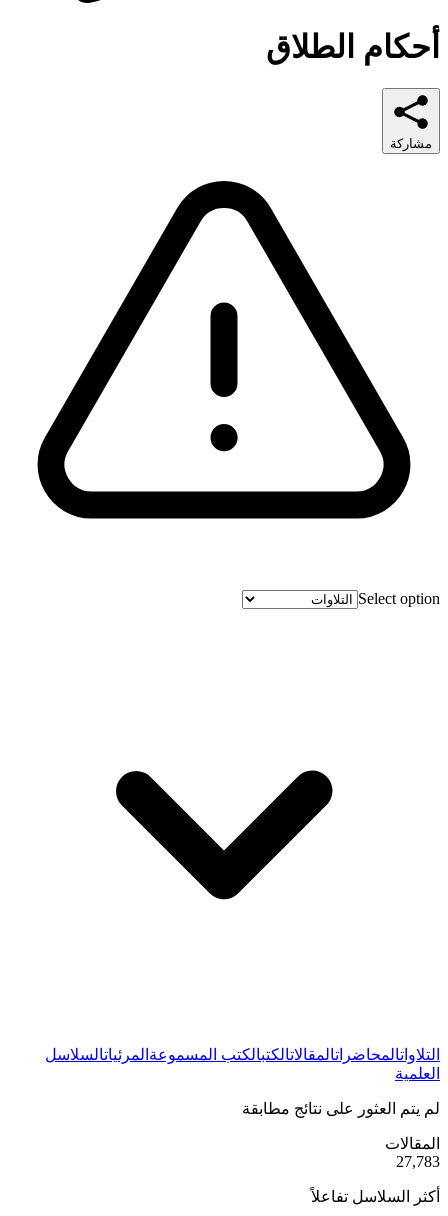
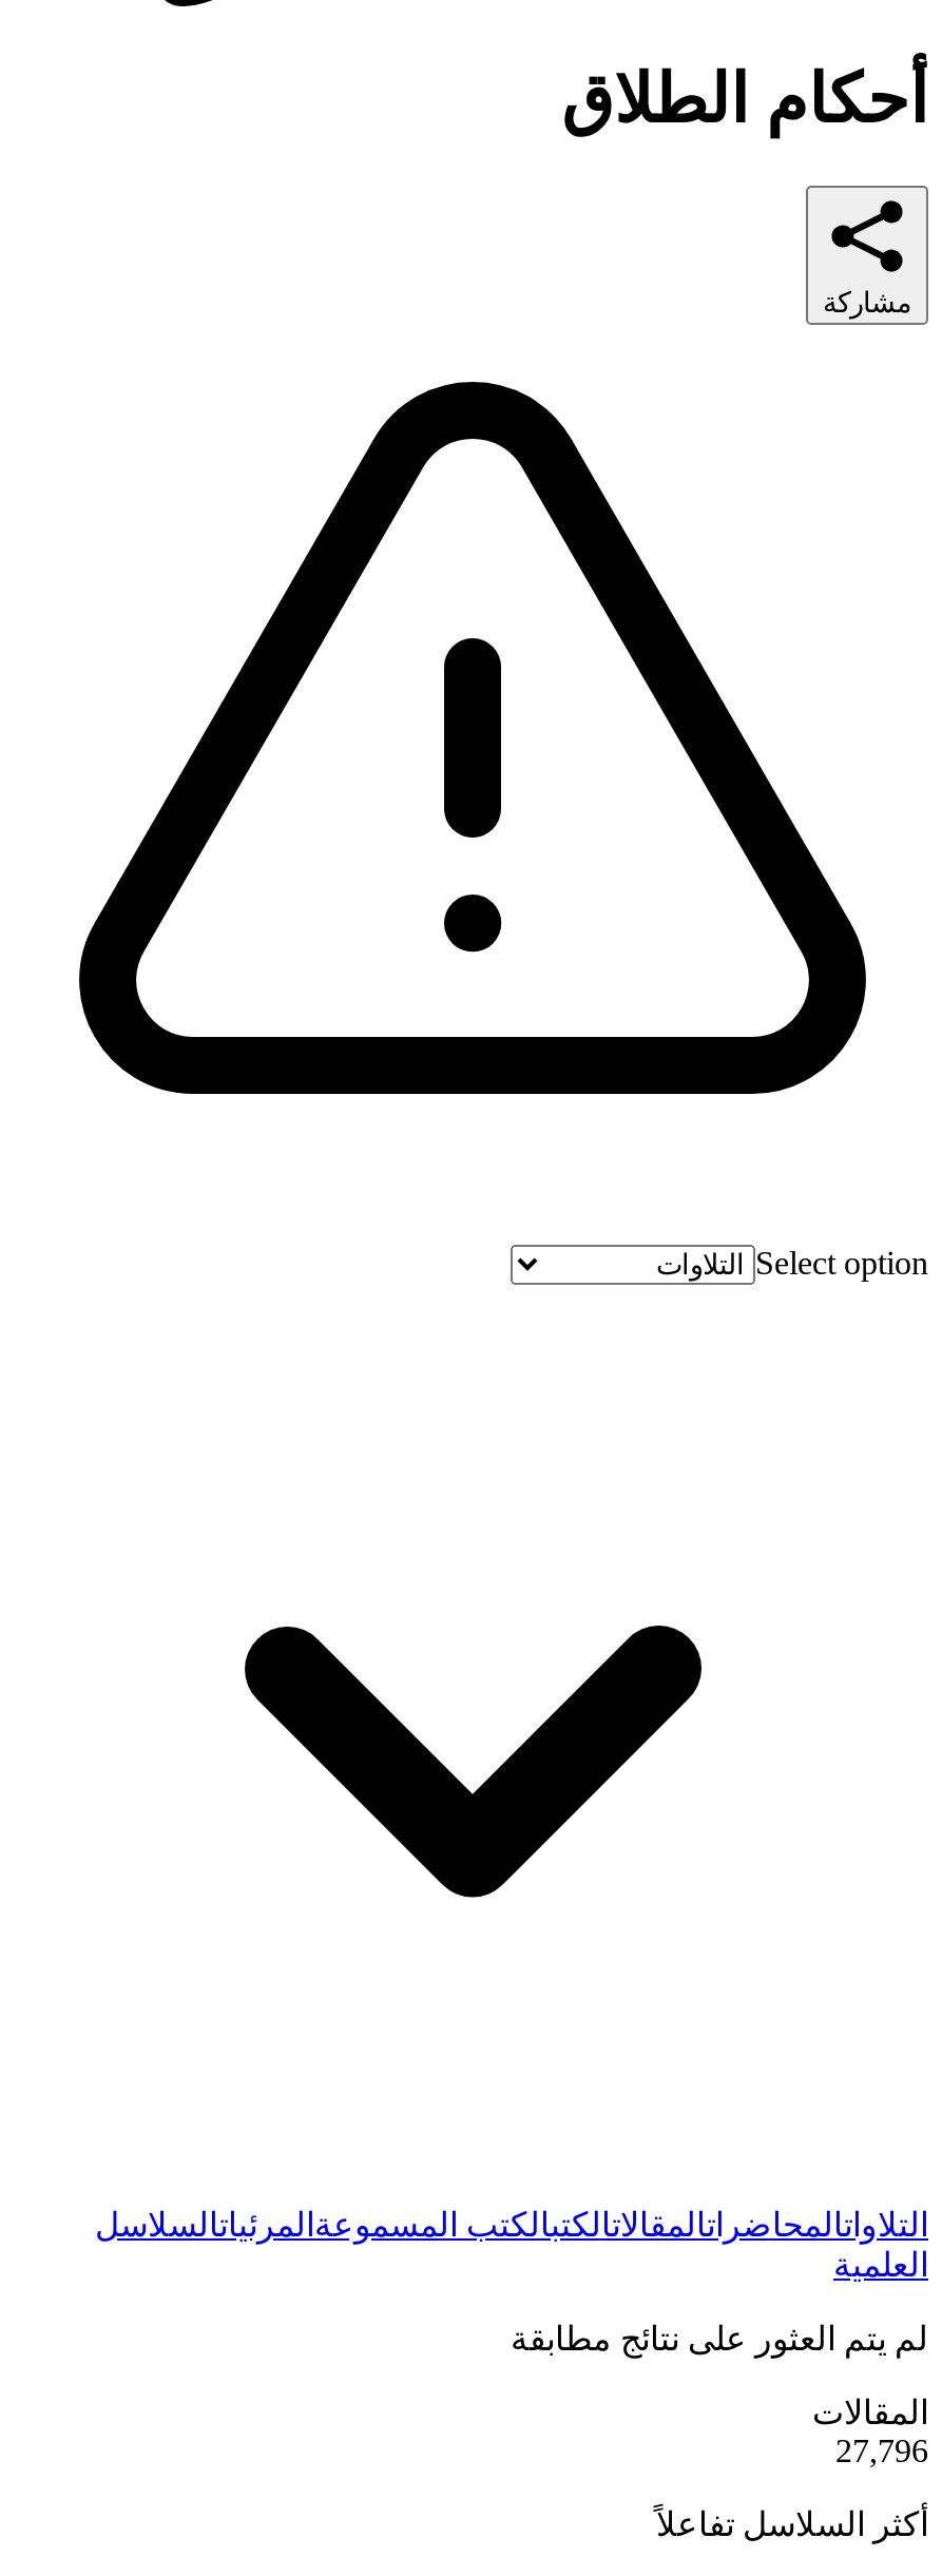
- 27,783
+ 27,796
